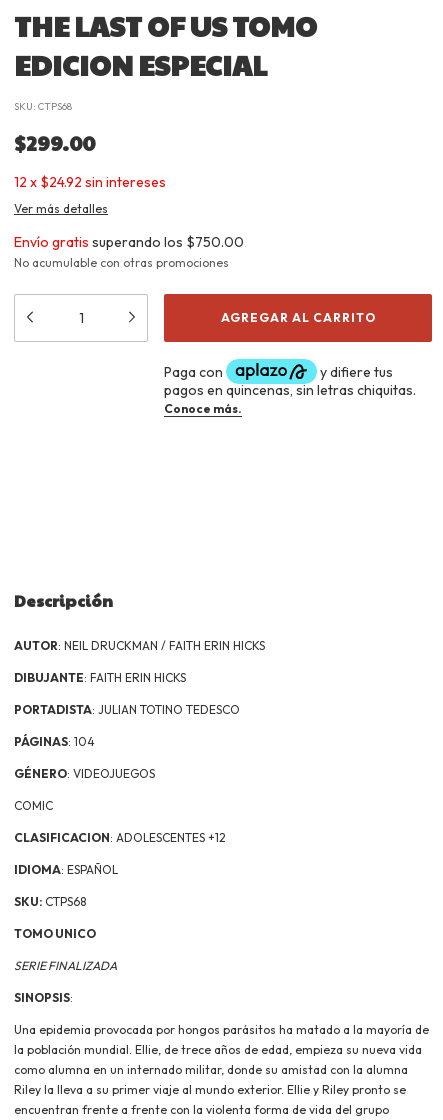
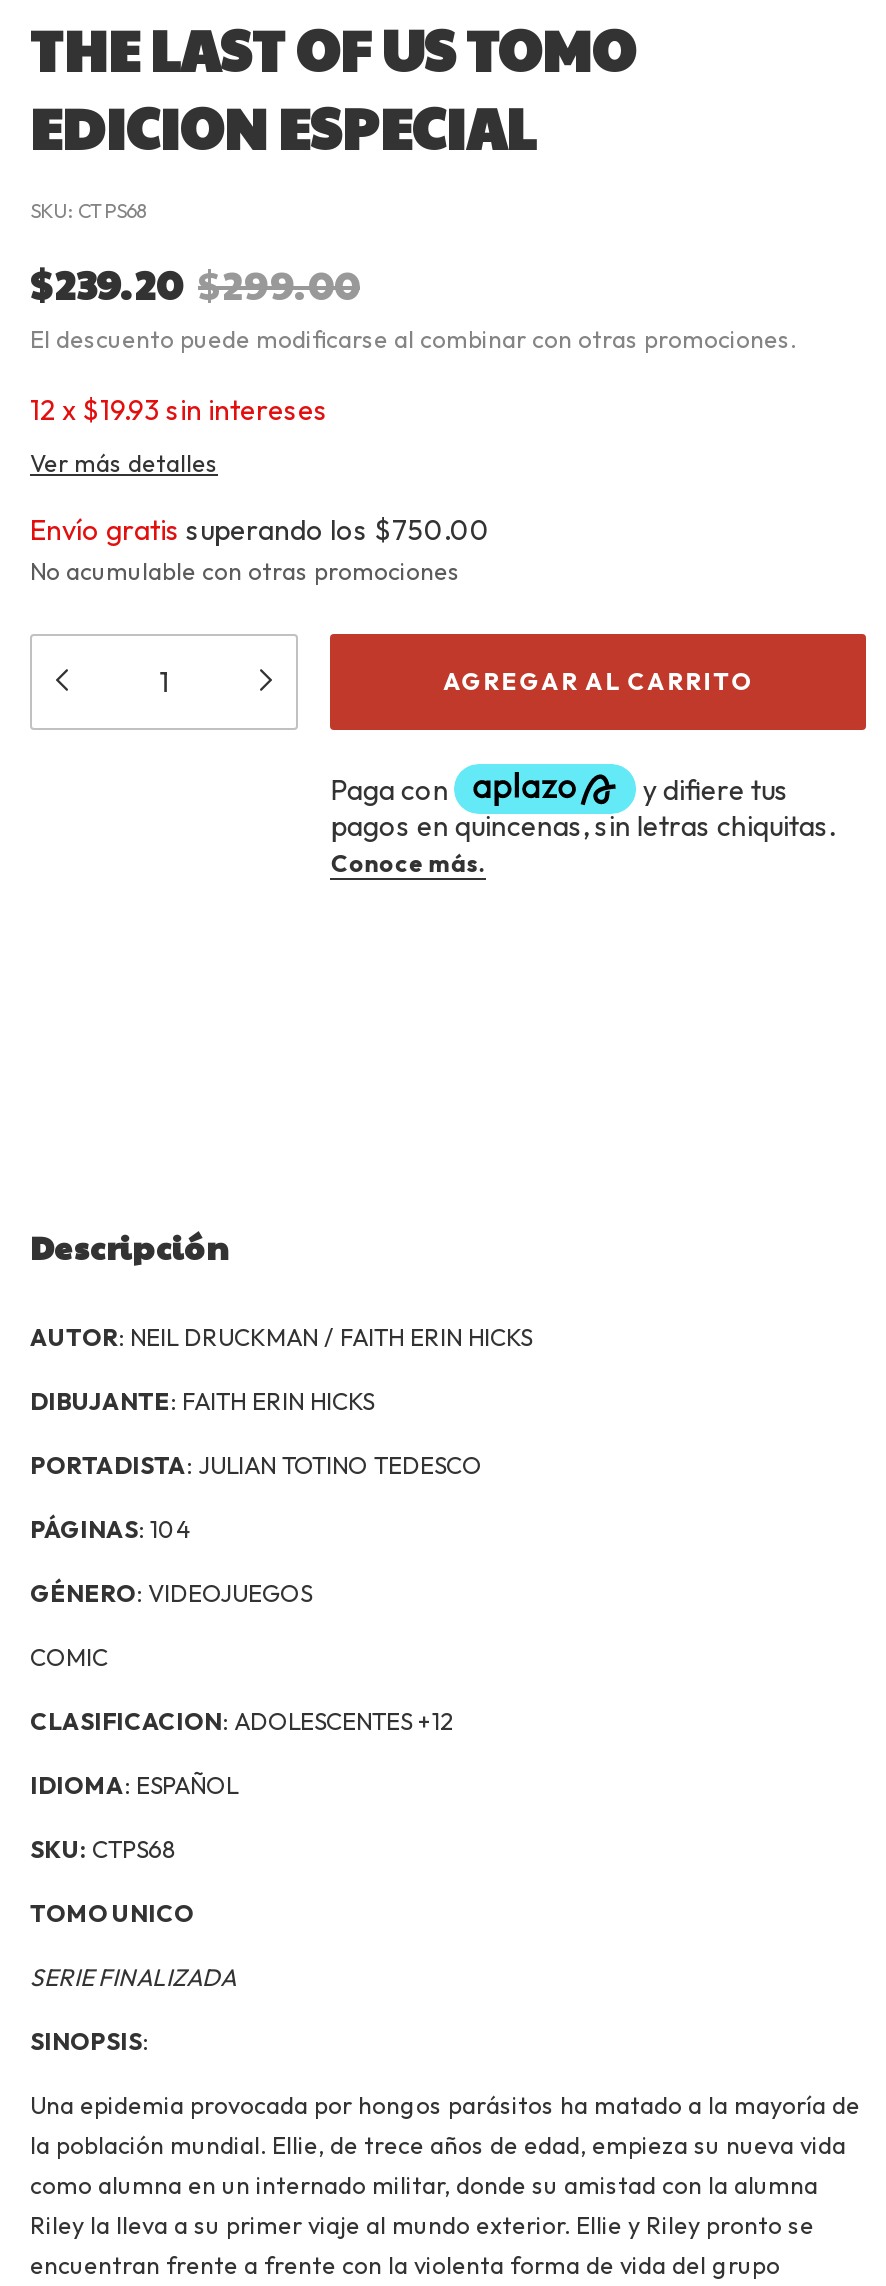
- $299.00
+ $239.20 $299.00
+ El descuento puede modificarse al combinar con otras promociones.

- 12 x $24.92 sin intereses
+ 12 x $19.93 sin intereses
